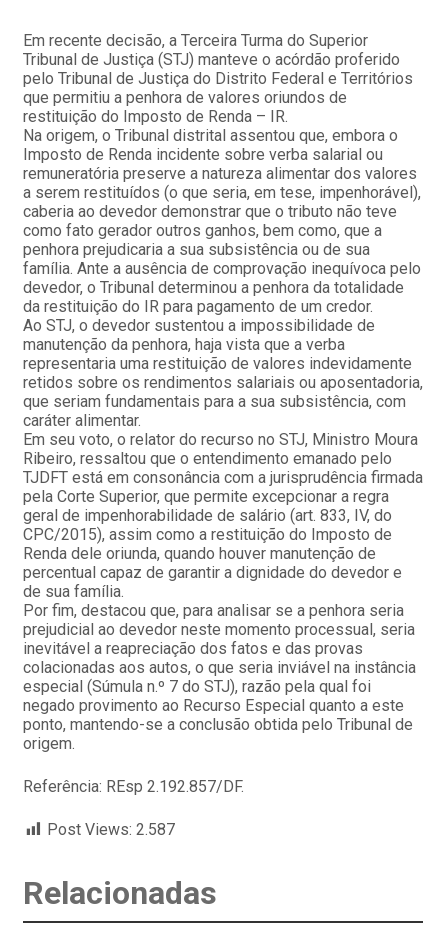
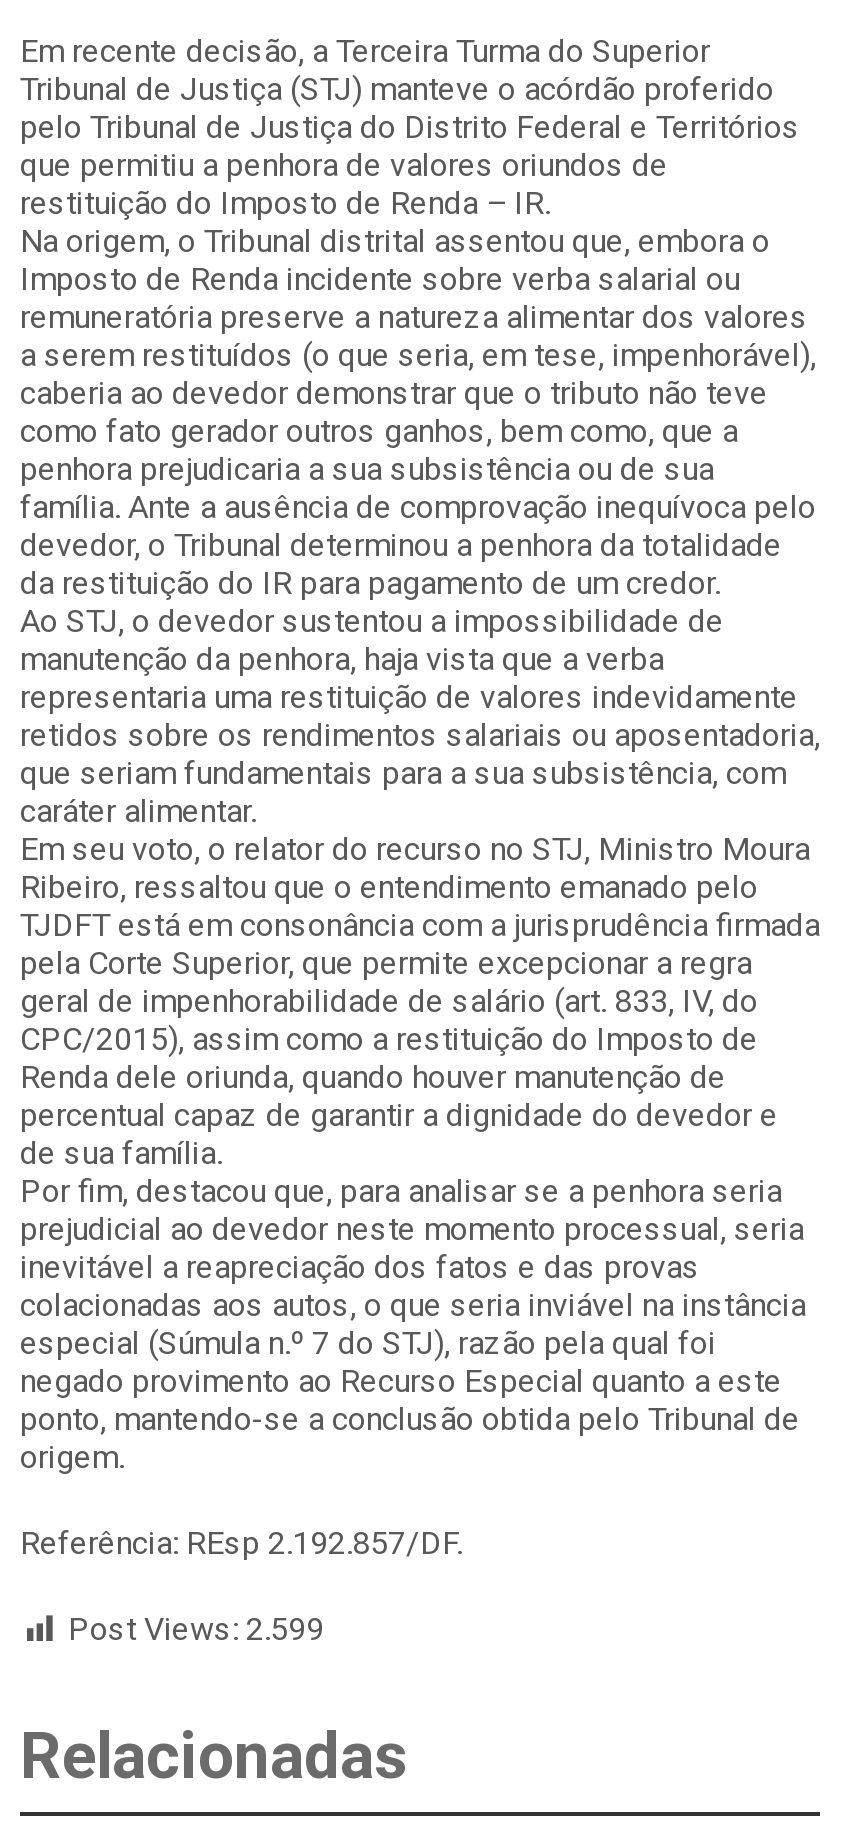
- Post Views: 2.587
+ Post Views: 2.599
